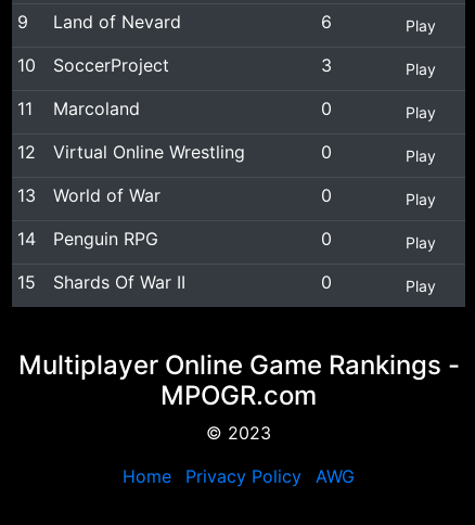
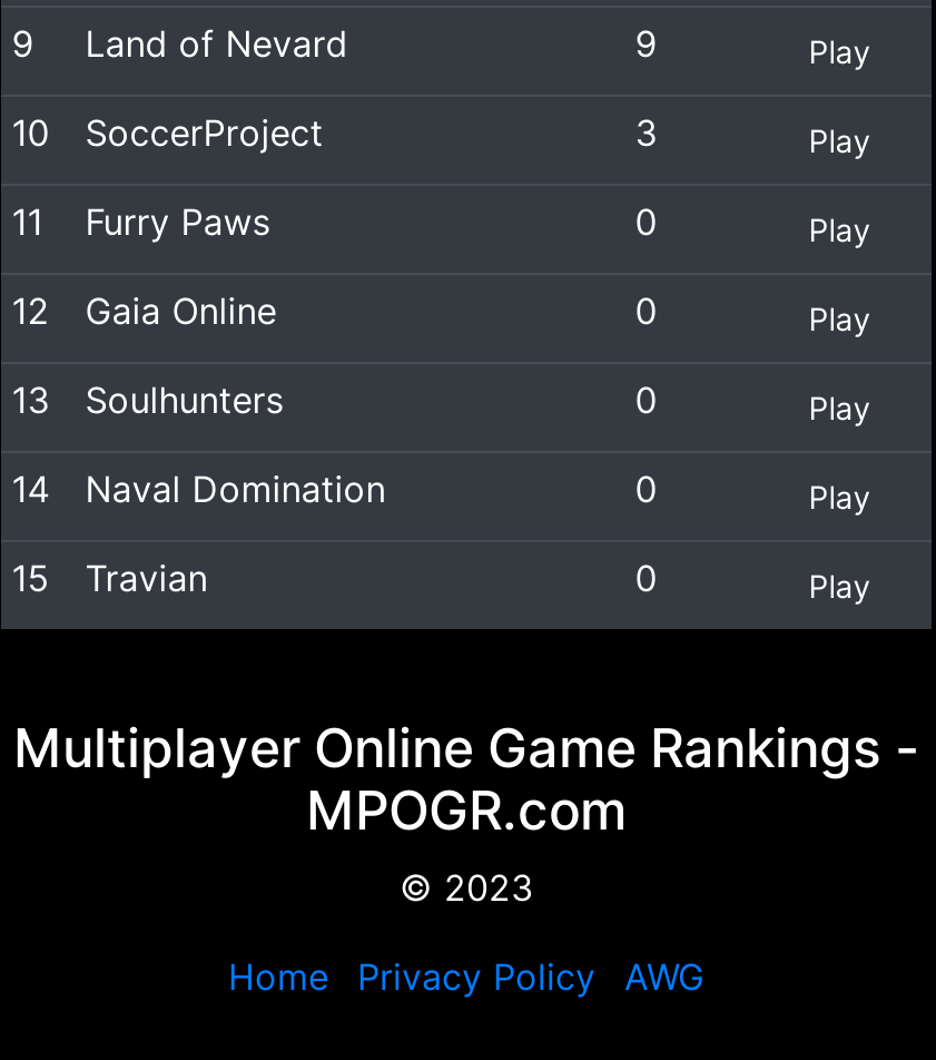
- 6
+ 9

- Marcoland
+ Furry Paws

- Virtual Online Wrestling
+ Gaia Online

- World of War
+ Soulhunters

- Penguin RPG
+ Naval Domination

- Shards Of War II
+ Travian
